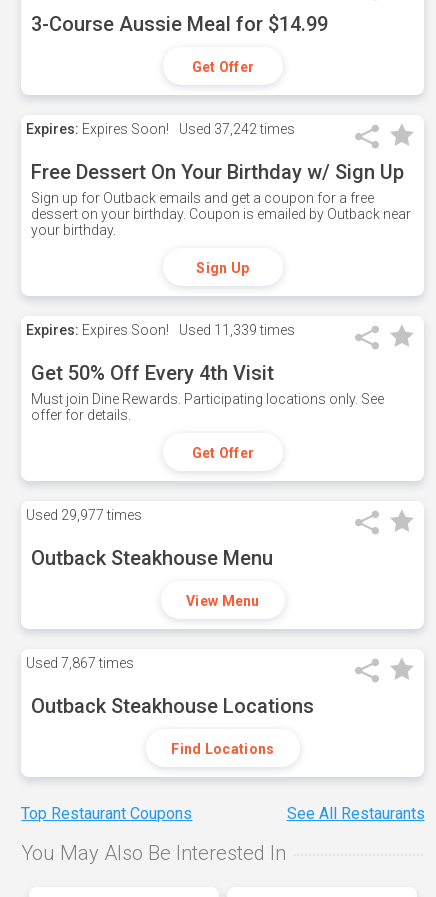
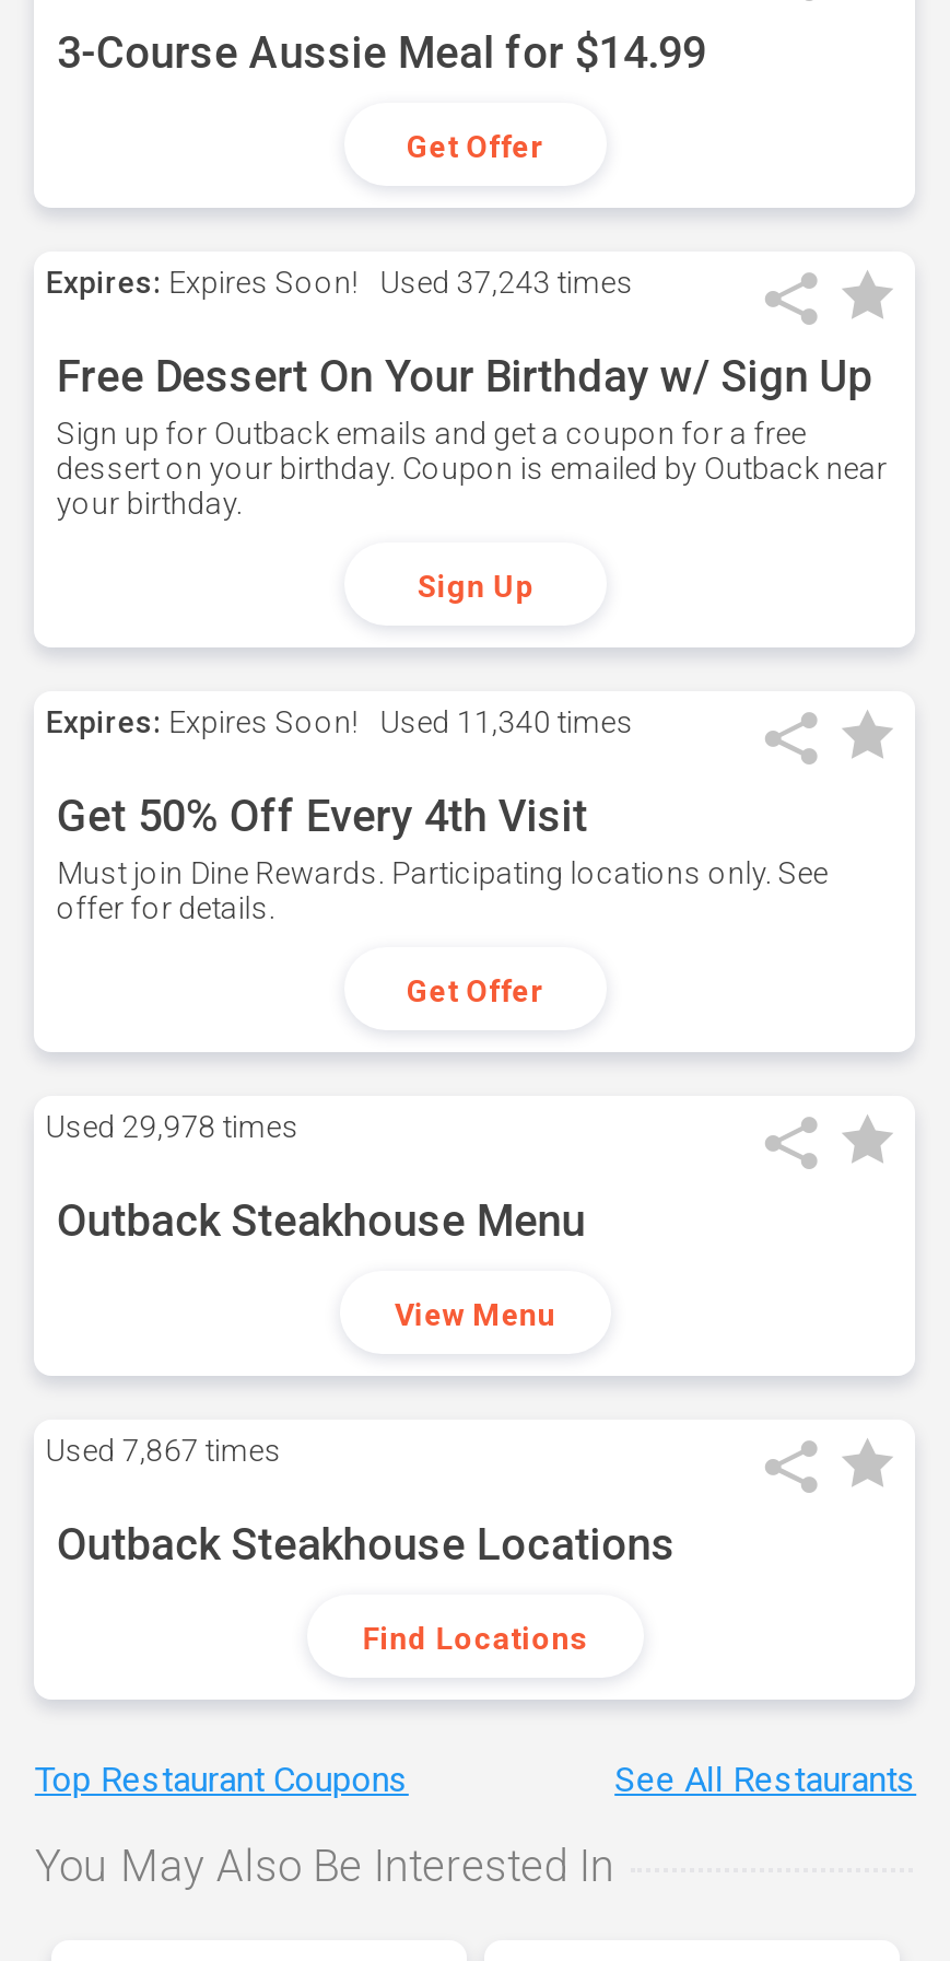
- Expires: Expires Soon! Used 37,242 times
+ Expires: Expires Soon! Used 37,243 times

- Expires: Expires Soon! Used 11,339 times
+ Expires: Expires Soon! Used 11,340 times

- Used 29,977 times
+ Used 29,978 times
